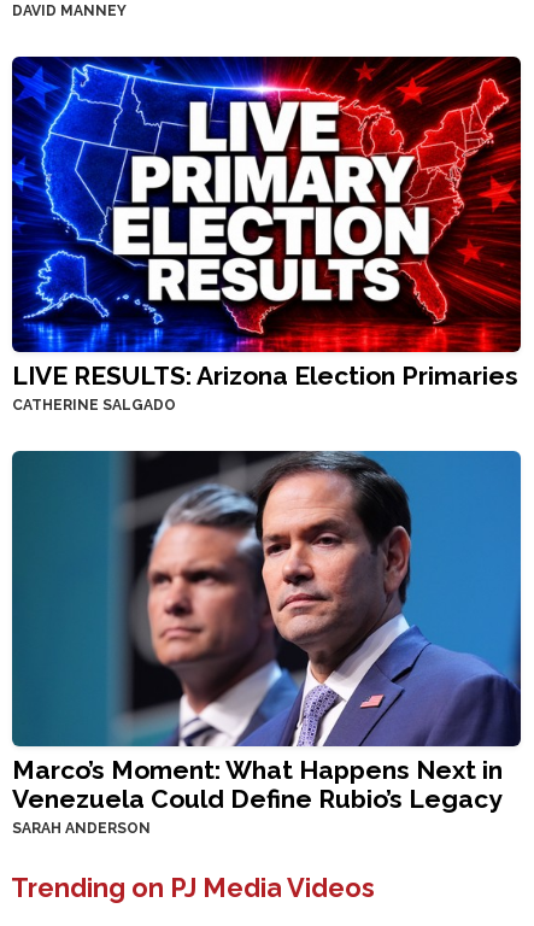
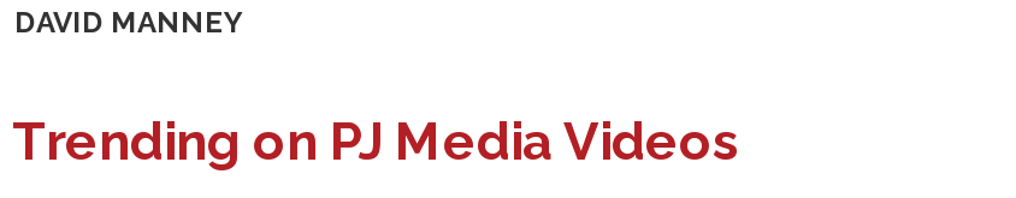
- [image]
- LIVE RESULTS: Arizona Election Primaries
- CATHERINE SALGADO

- [image]
- Marco’s Moment: What Happens Next in
- Venezuela Could Define Rubio’s Legacy
- SARAH ANDERSON
